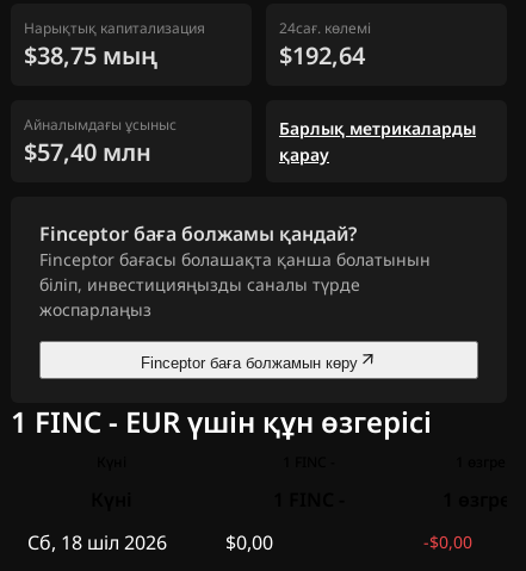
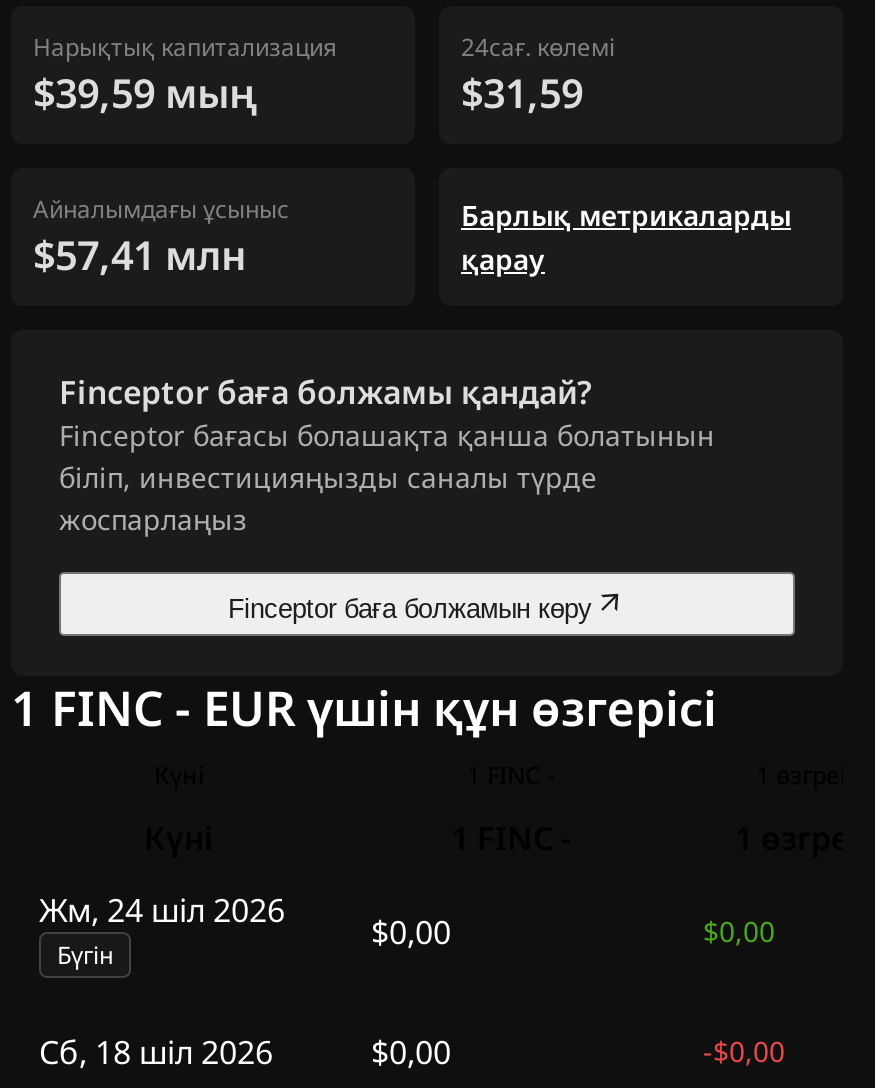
- $38,75 мың
+ $39,59 мың

- $192,64
+ $31,59

- $57,40 млн
+ $57,41 млн

+ Жм, 24 шіл 2026
+ Бүгін

+ $0,00
+ $0,00
